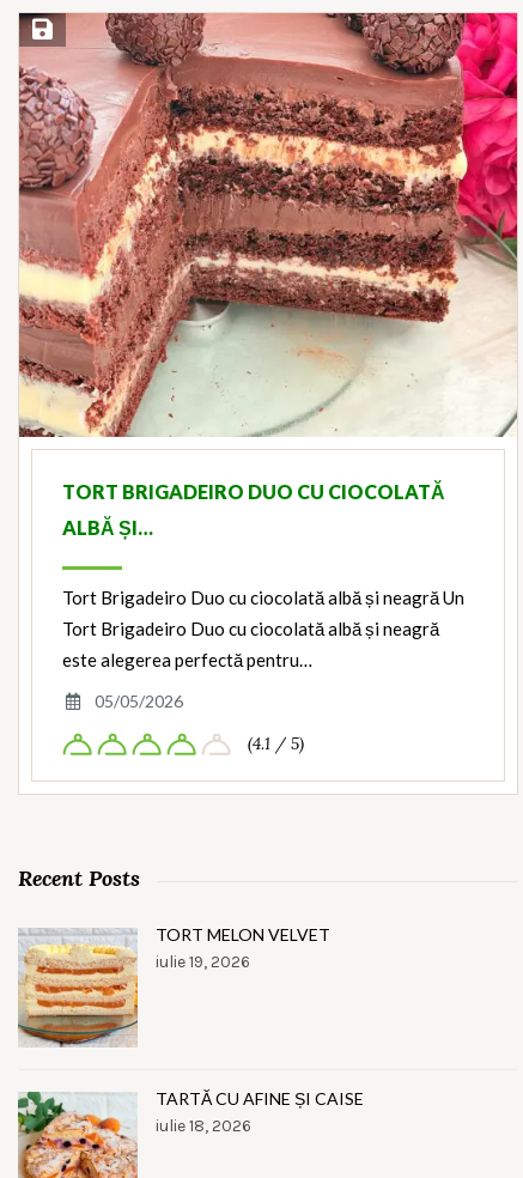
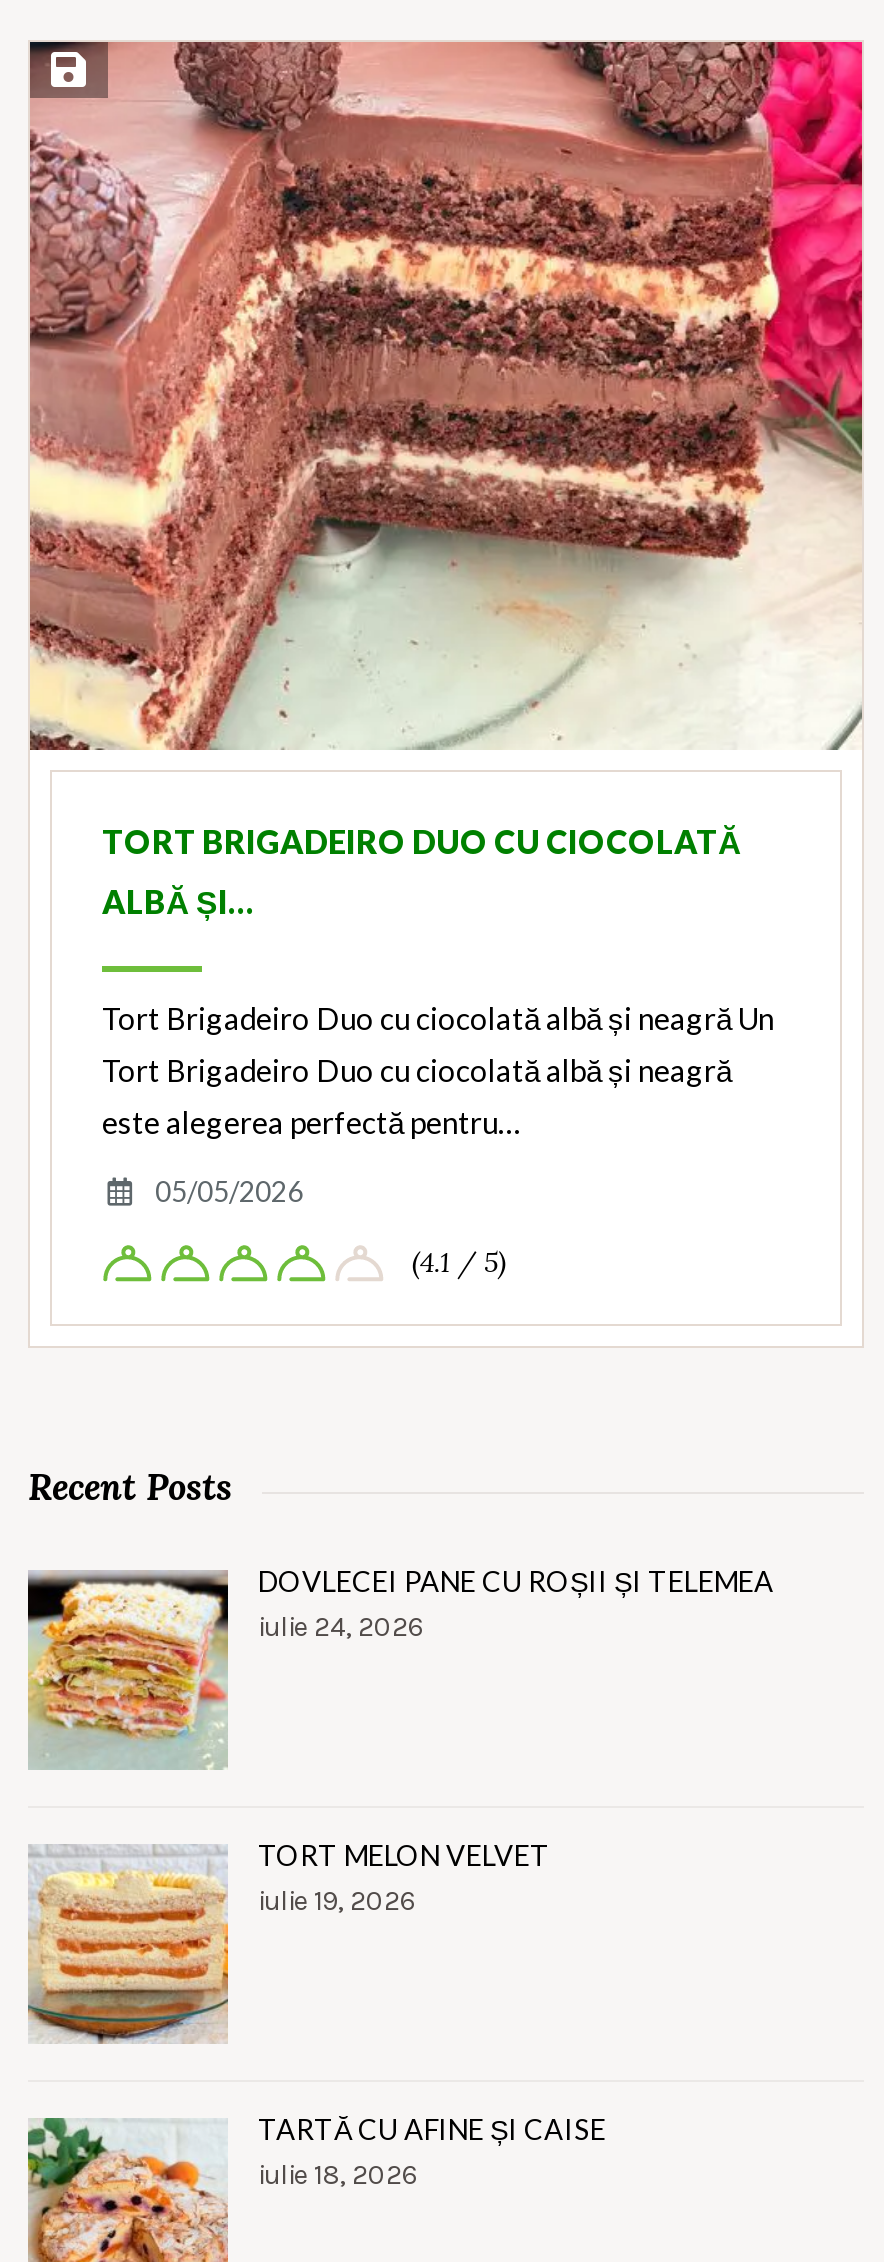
+ [image]
+ DOVLECEI PANE CU ROȘII ȘI TELEMEA
+ iulie 24, 2026
